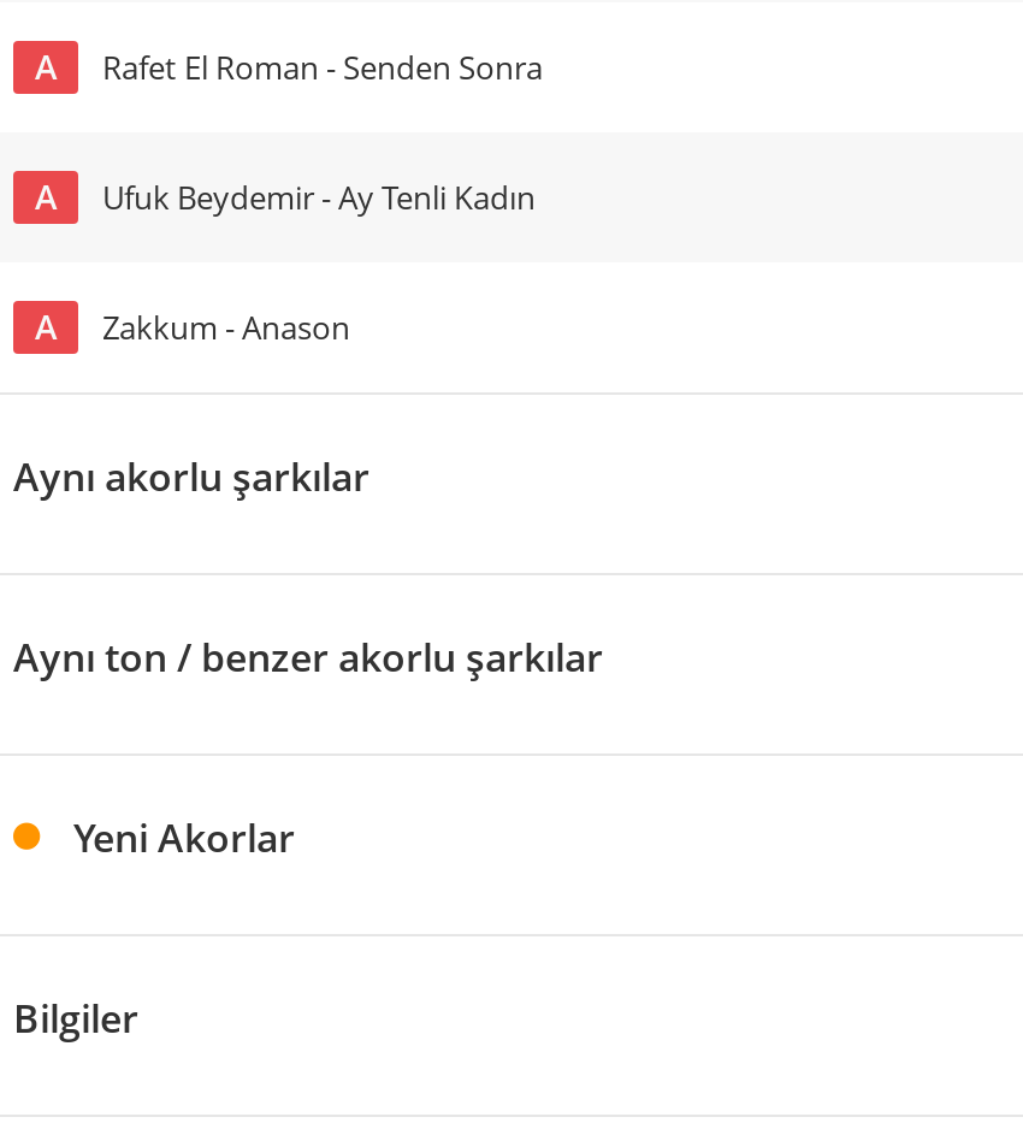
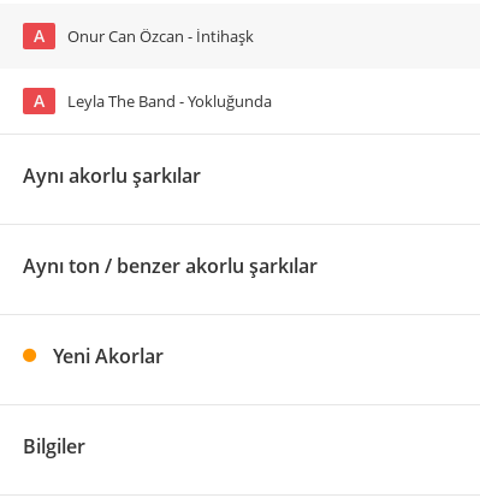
- Rafet El Roman - Senden Sonra
+ Onur Can Özcan - İntihaşk

- Ufuk Beydemir - Ay Tenli Kadın
- A
- Zakkum - Anason
+ Leyla The Band - Yokluğunda
